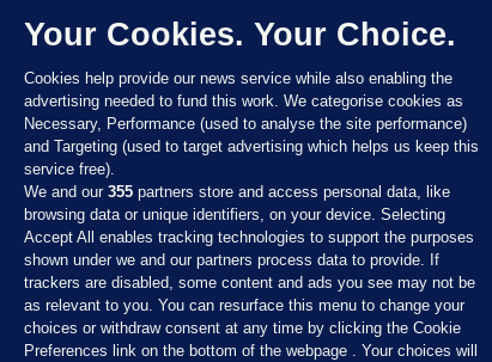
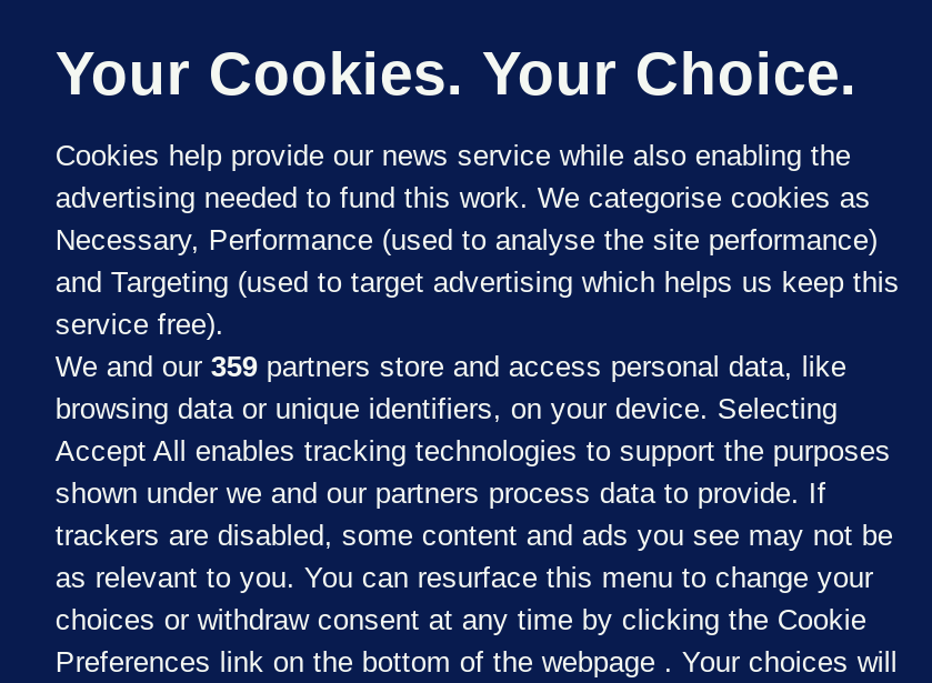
- We and our 355 partners store and access personal data, like
+ We and our 359 partners store and access personal data, like
